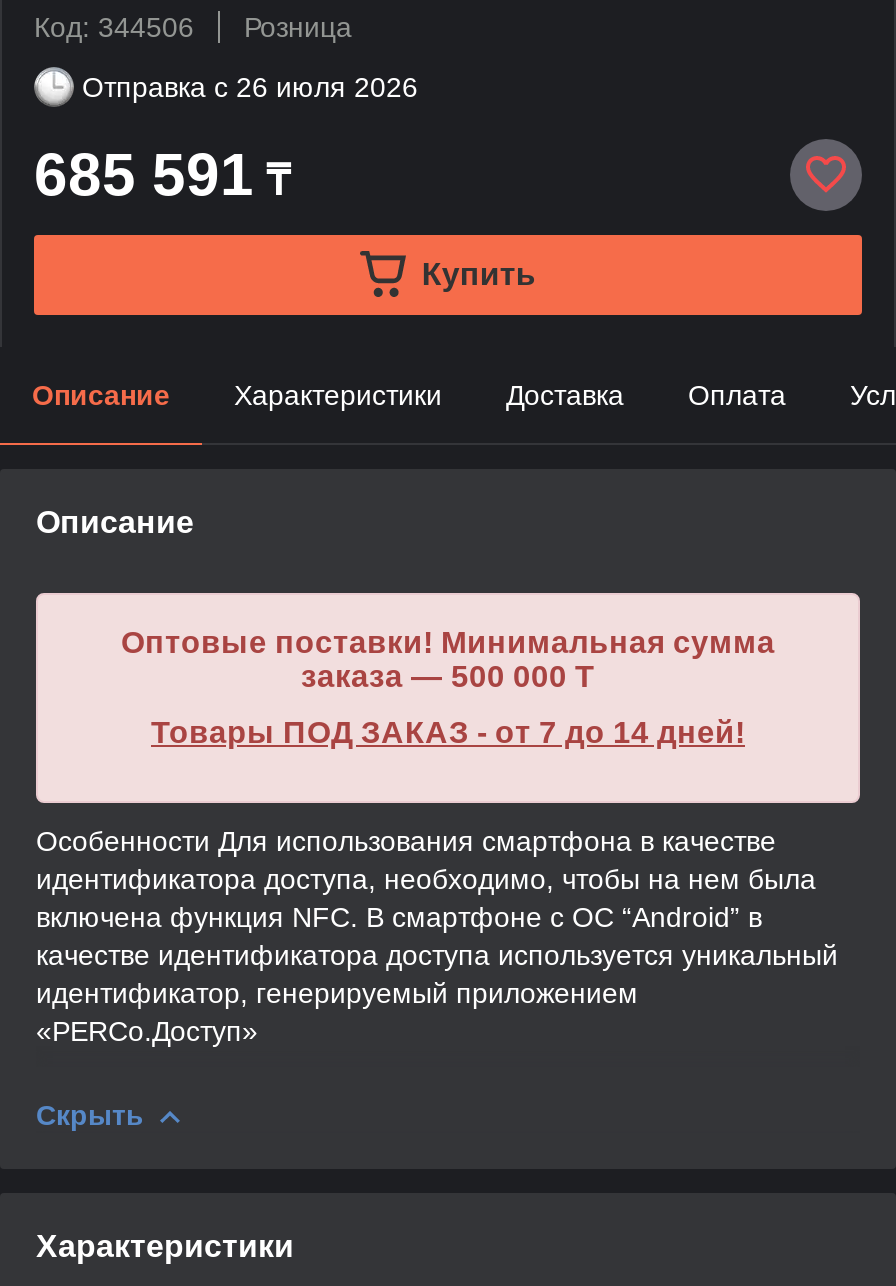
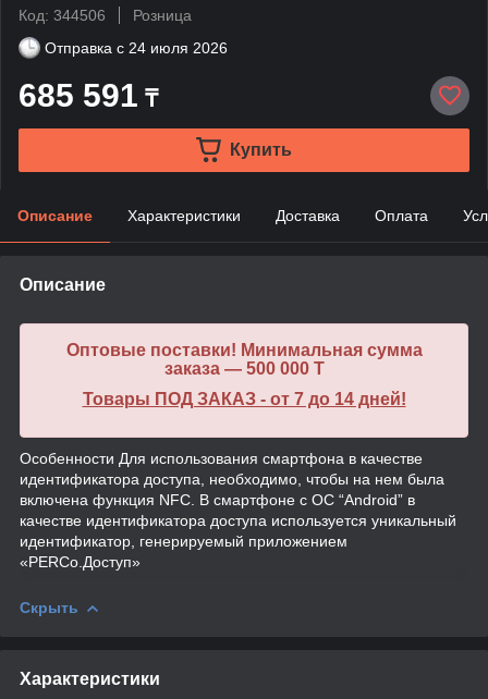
- Отправка с 26 июля 2026
+ Отправка с 24 июля 2026
